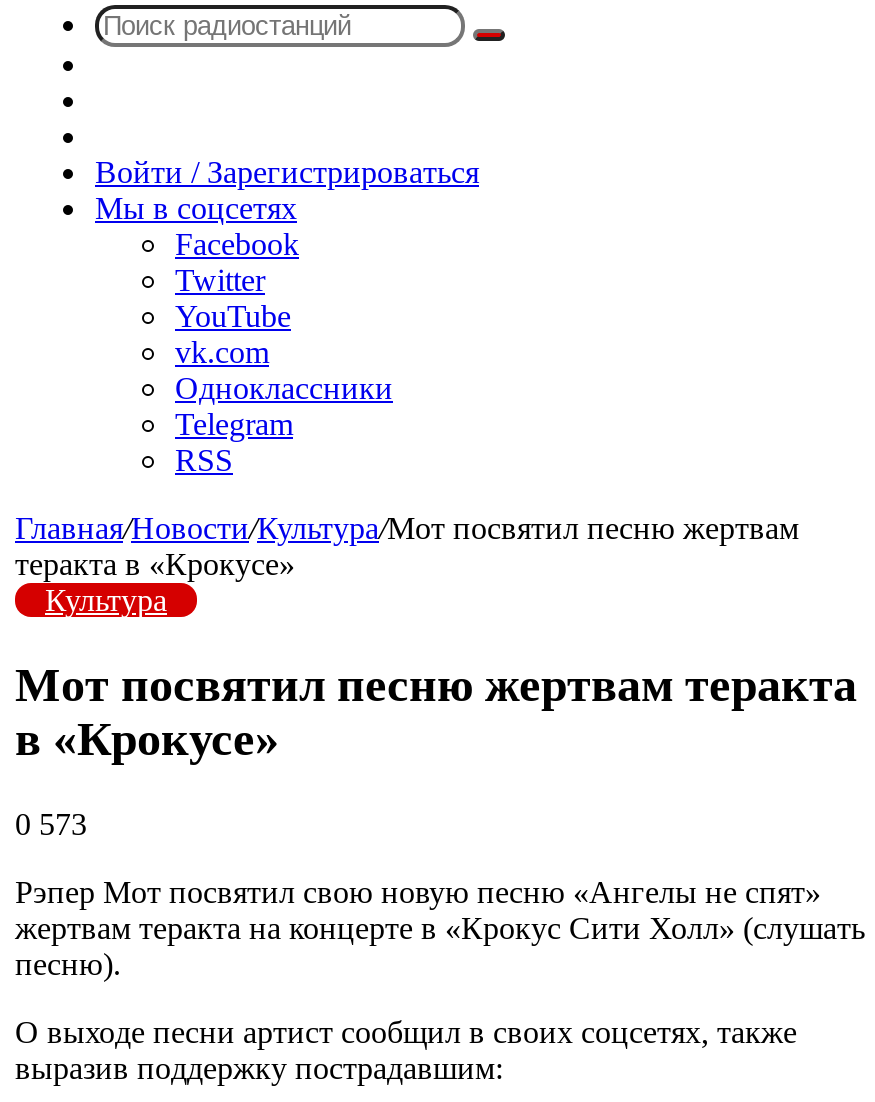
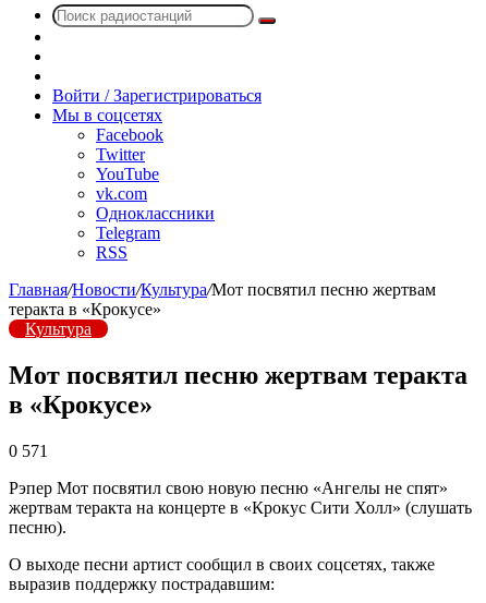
- 0 573
+ 0 571
